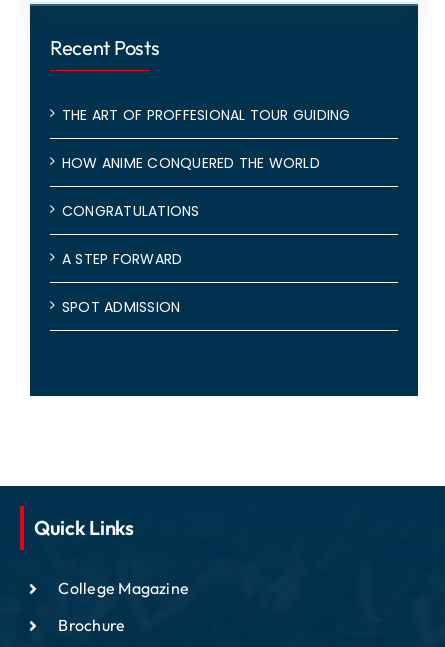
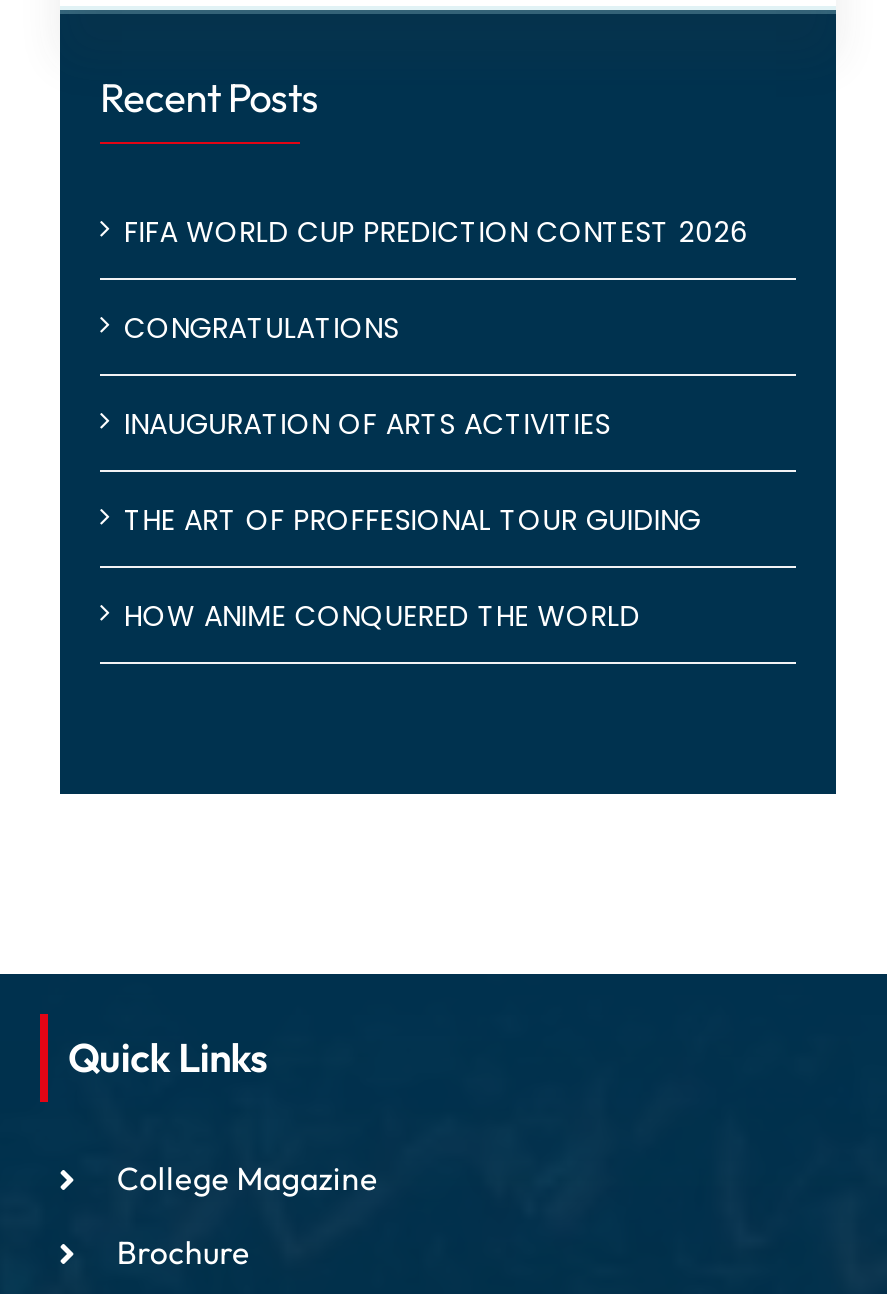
+ FIFA WORLD CUP PREDICTION CONTEST 2026
+ INAUGURATION OF ARTS ACTIVITIES

moved down: THE ART OF PROFFESIONAL TOUR GUIDING | HOW ANIME CONQUERED THE WORLD

moved up: CONGRATULATIONS

- A STEP FORWARD
- SPOT ADMISSION
